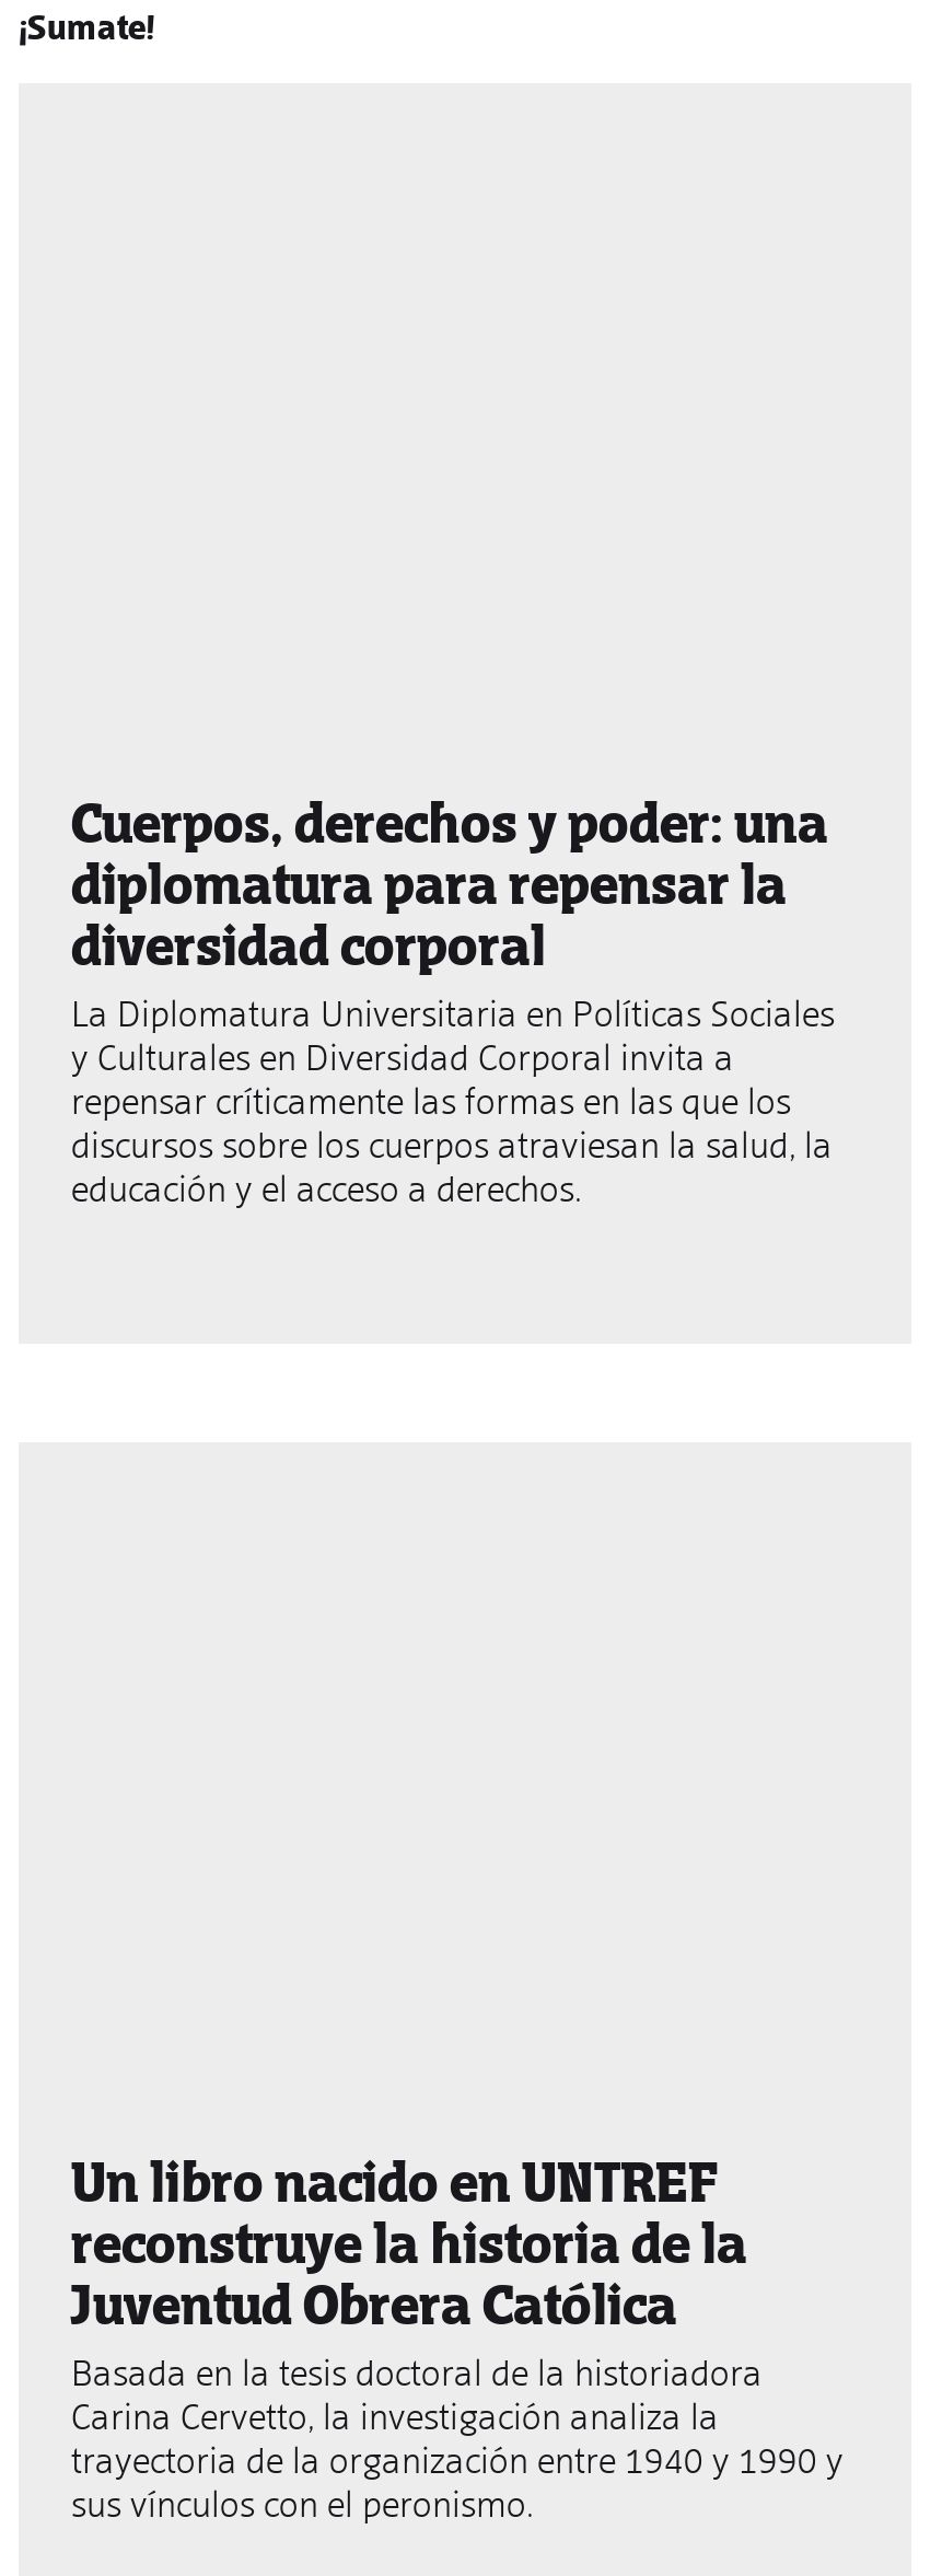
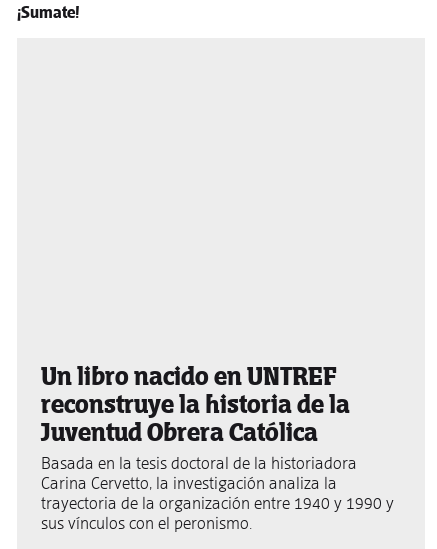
- Cuerpos, derechos y poder: una
- diplomatura para repensar la
- diversidad corporal
- La Diplomatura Universitaria en Políticas Sociales
- y Culturales en Diversidad Corporal invita a
- repensar críticamente las formas en las que los
- discursos sobre los cuerpos atraviesan la salud, la
- educación y el acceso a derechos.
